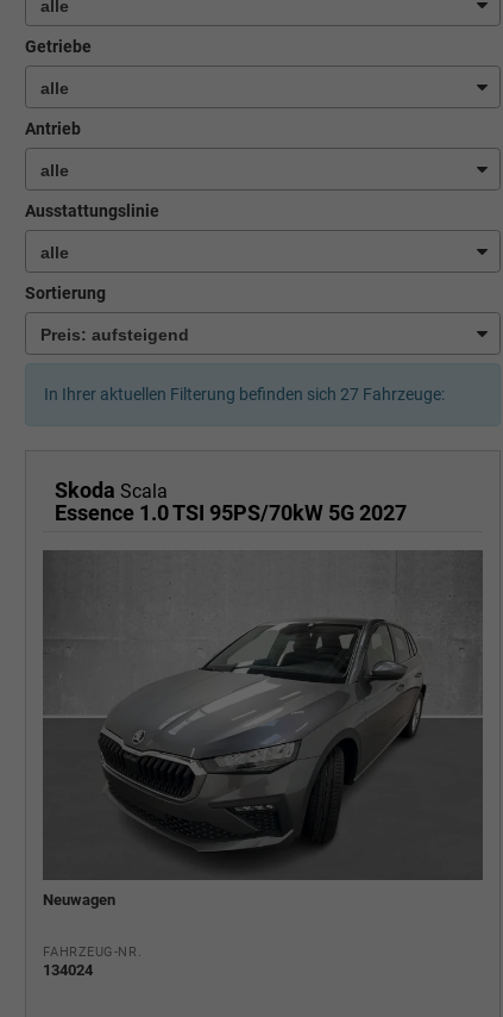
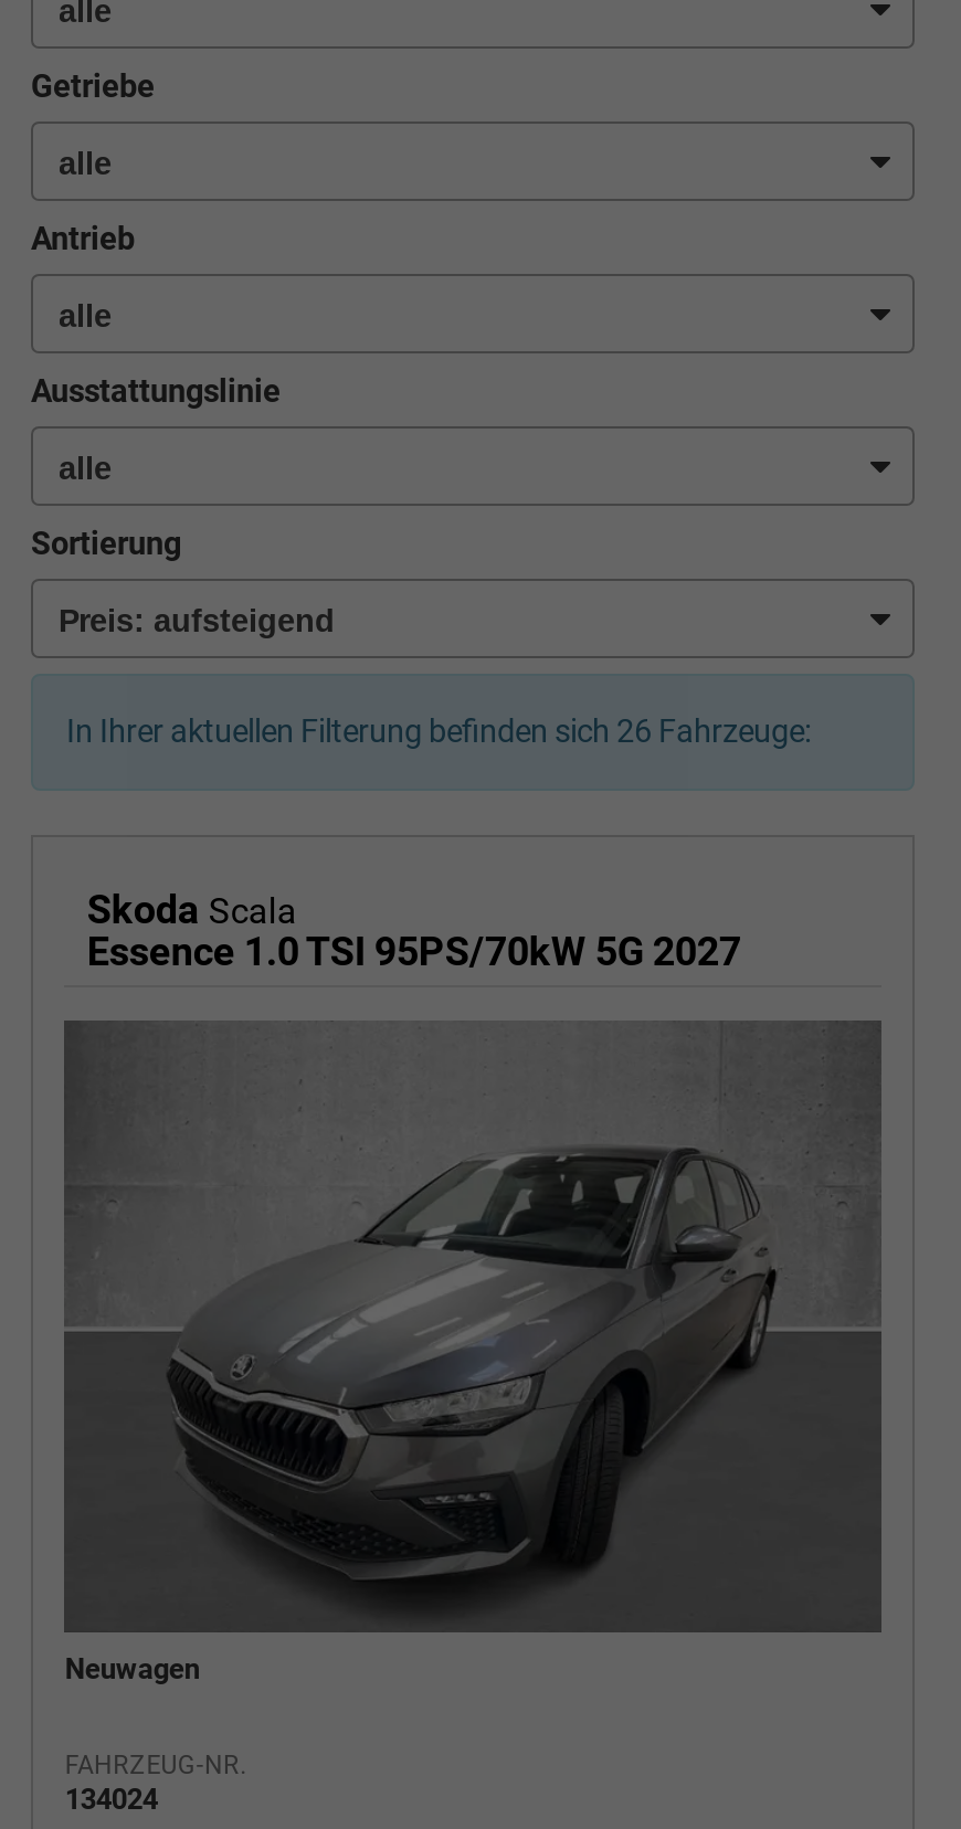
- In Ihrer aktuellen Filterung befinden sich 27 Fahrzeuge:
+ In Ihrer aktuellen Filterung befinden sich 26 Fahrzeuge:
